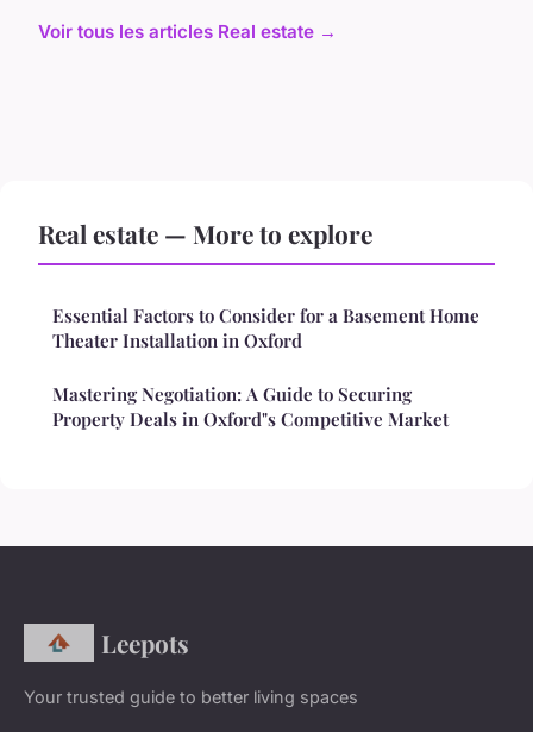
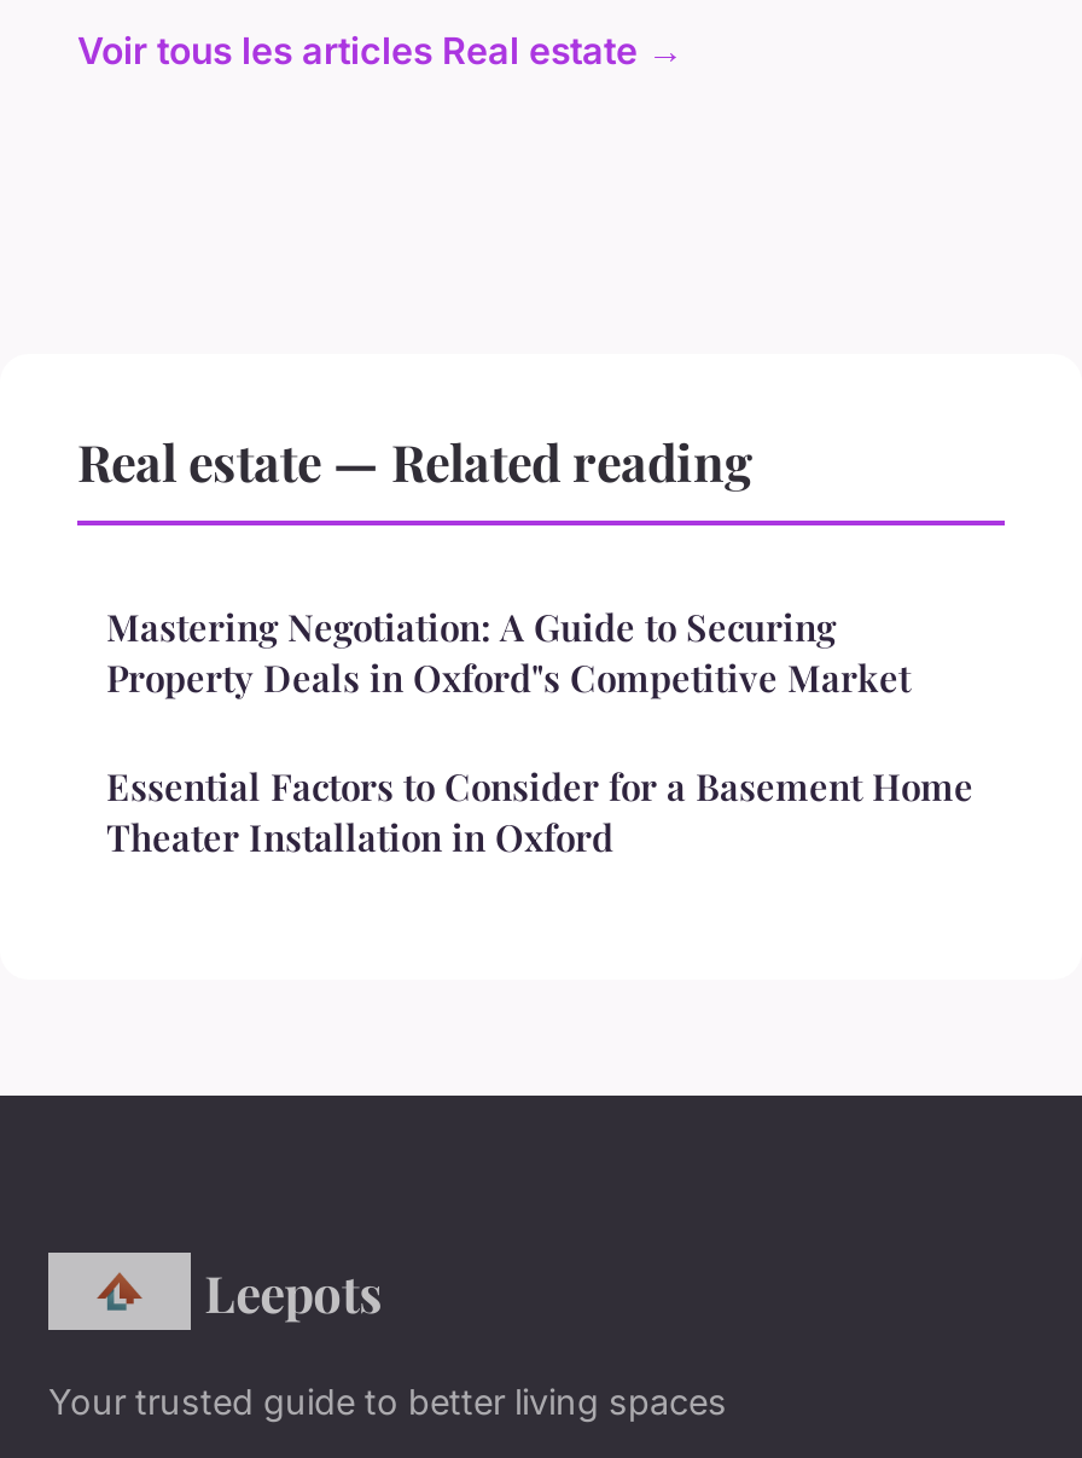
- Real estate — More to explore
+ Real estate — Related reading

moved down: Essential Factors to Consider for a Basement Home | Theater Installation in Oxford

moved up: Mastering Negotiation: A Guide to Securing | Property Deals in Oxford"s Competitive Market
